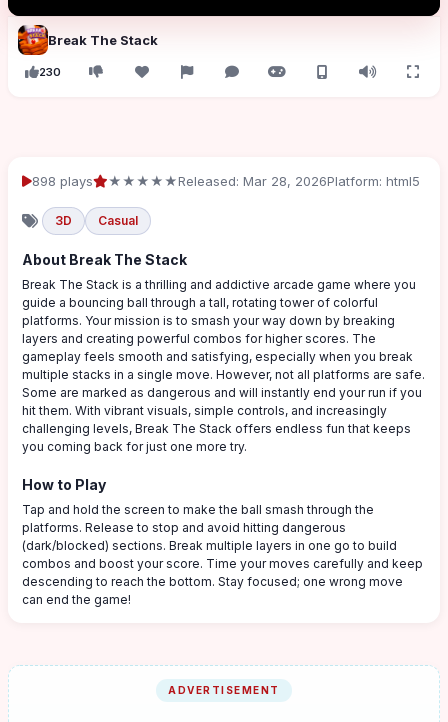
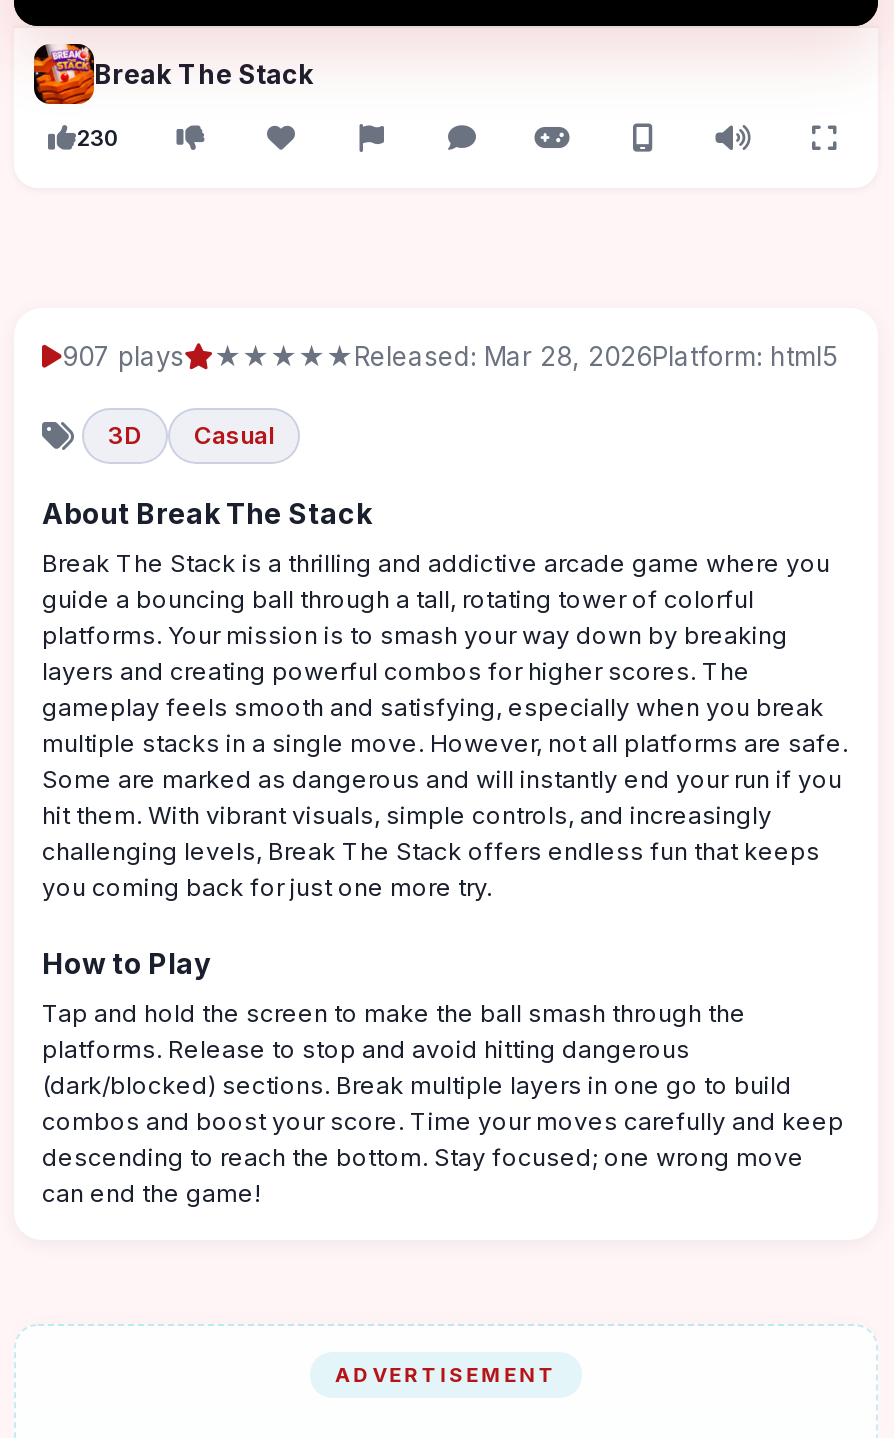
- 898 plays
+ 907 plays
